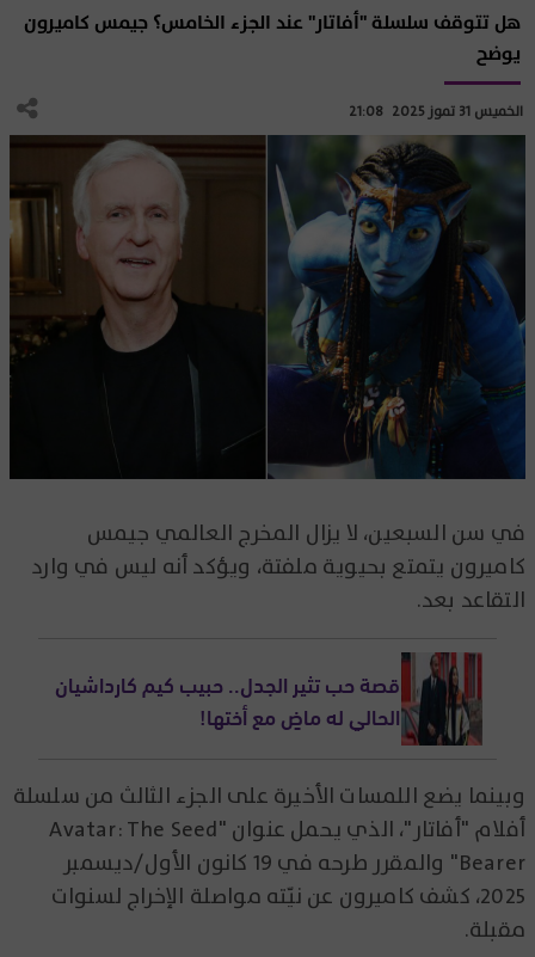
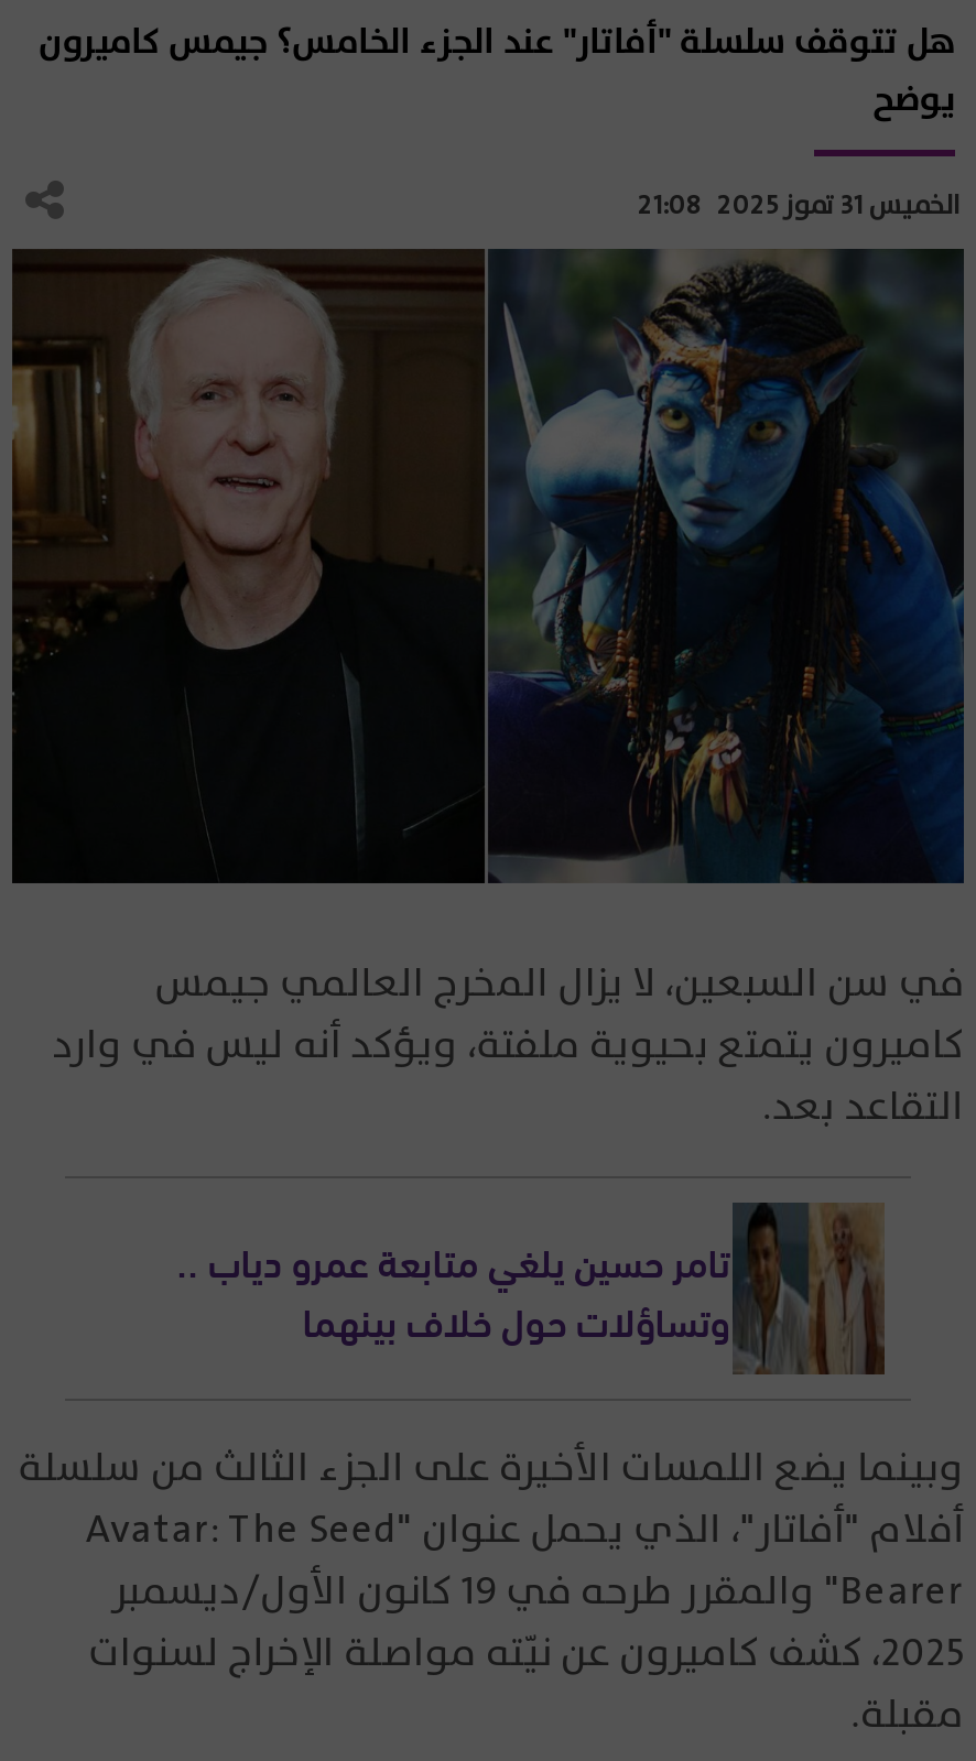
- [image]
- قصة حب تثير الجدل.. حبيب كيم كارداشيان
- الحالي له ماضٍ مع أختها!
+ [image]
+ تامر حسين يلغي متابعة عمرو دياب ..
+ وتساؤلات حول خلاف بينهما
